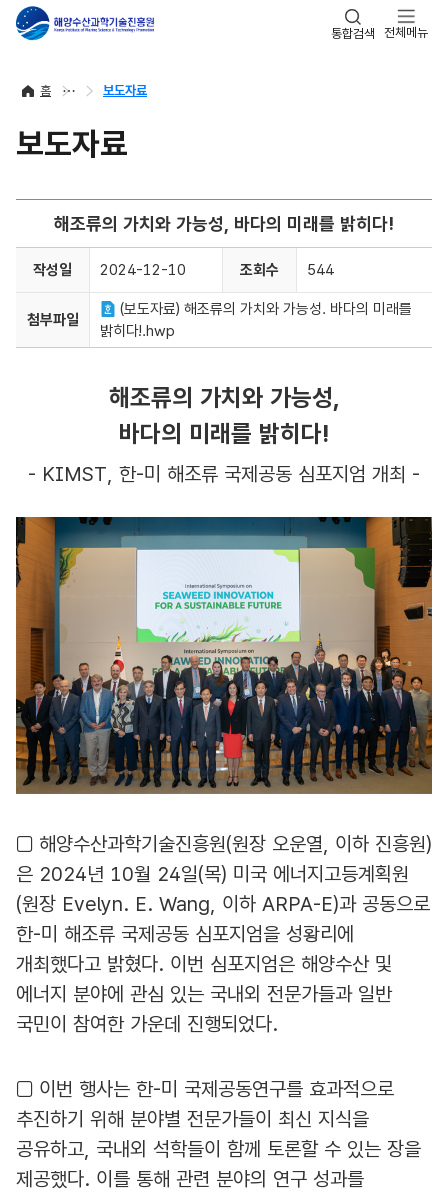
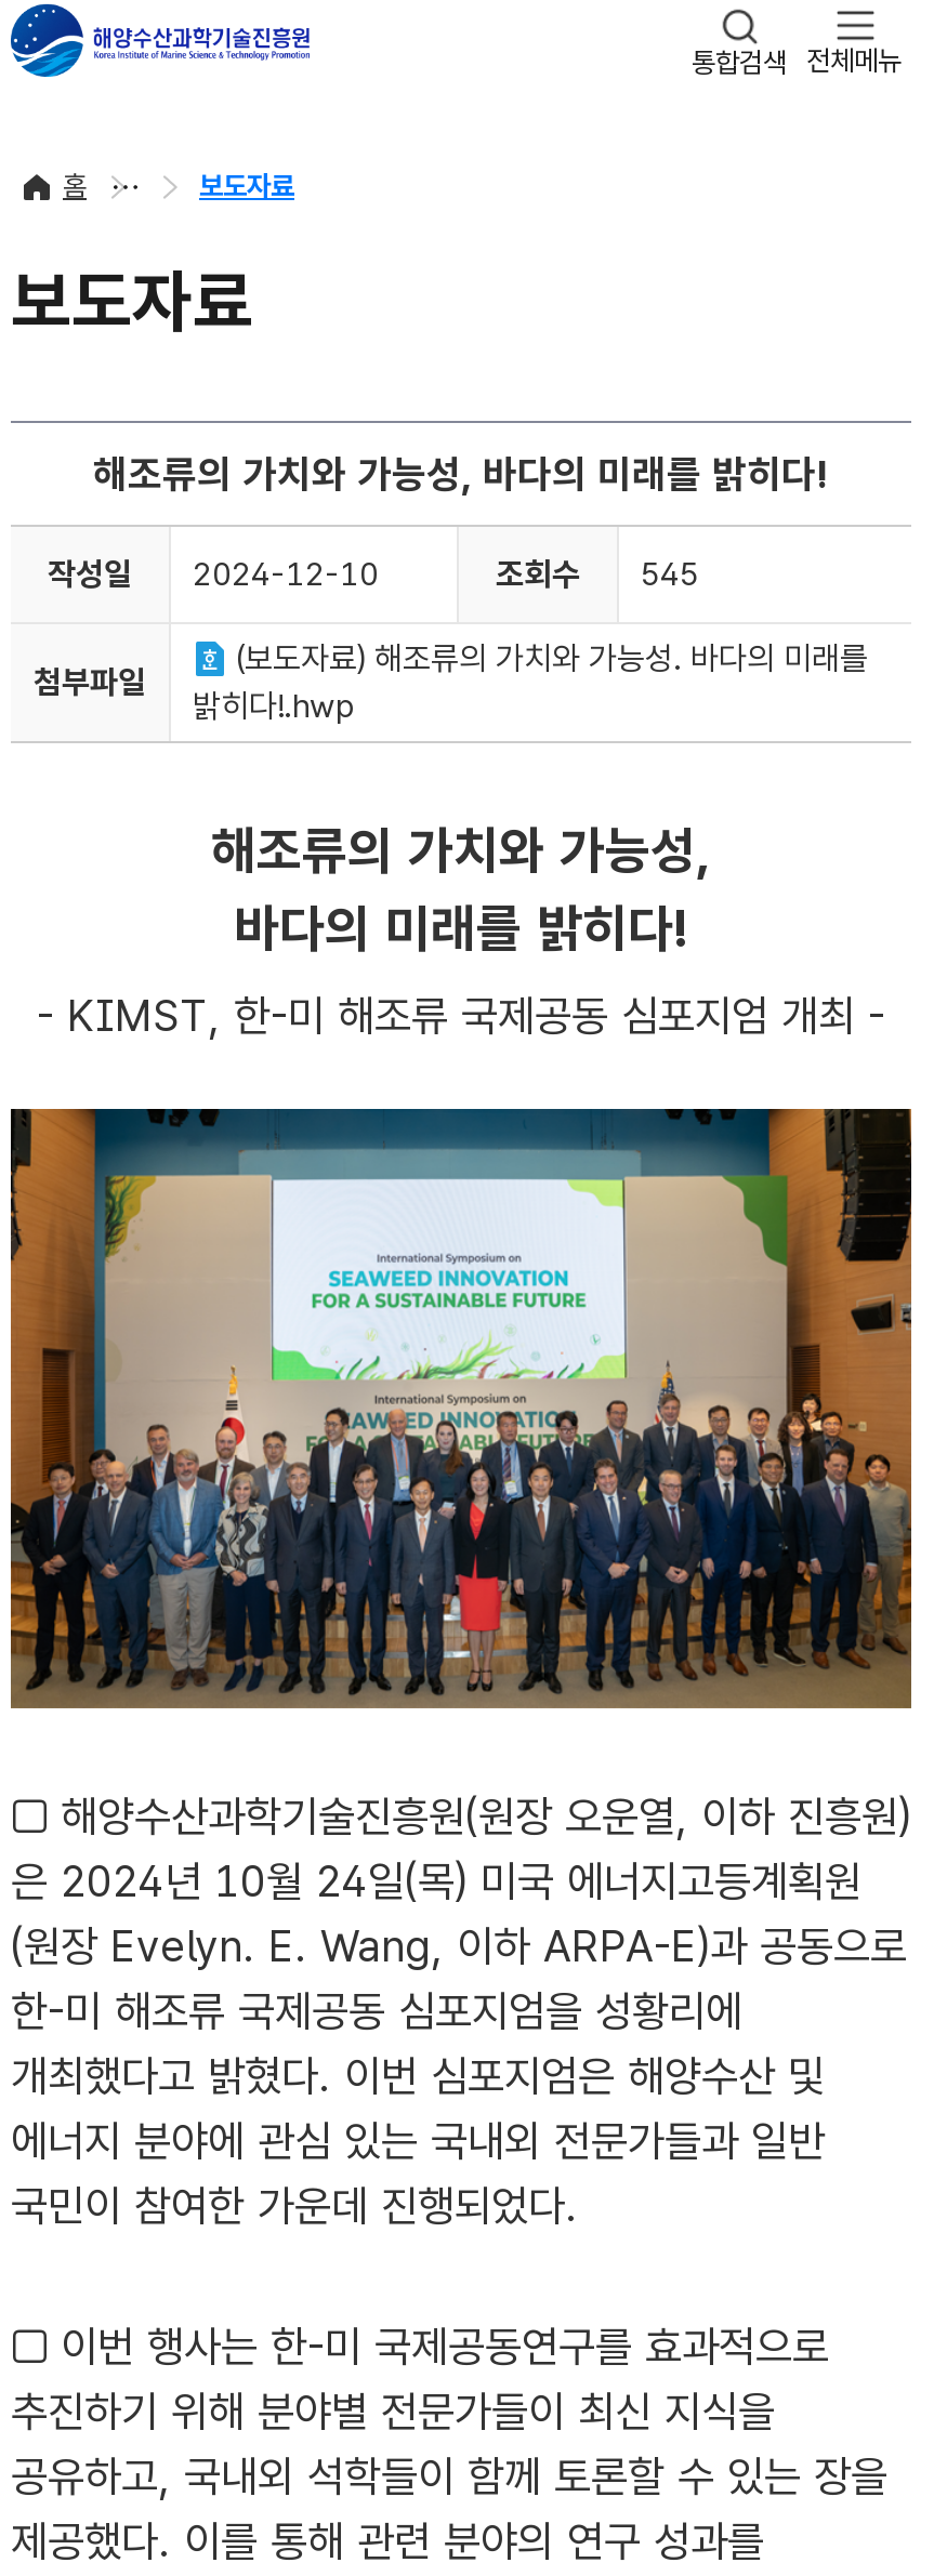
- 조회수 544
+ 조회수 545
